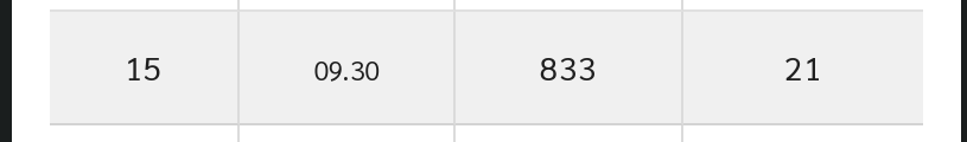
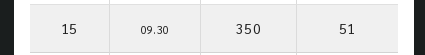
- 833
+ 350

- 21
+ 51
